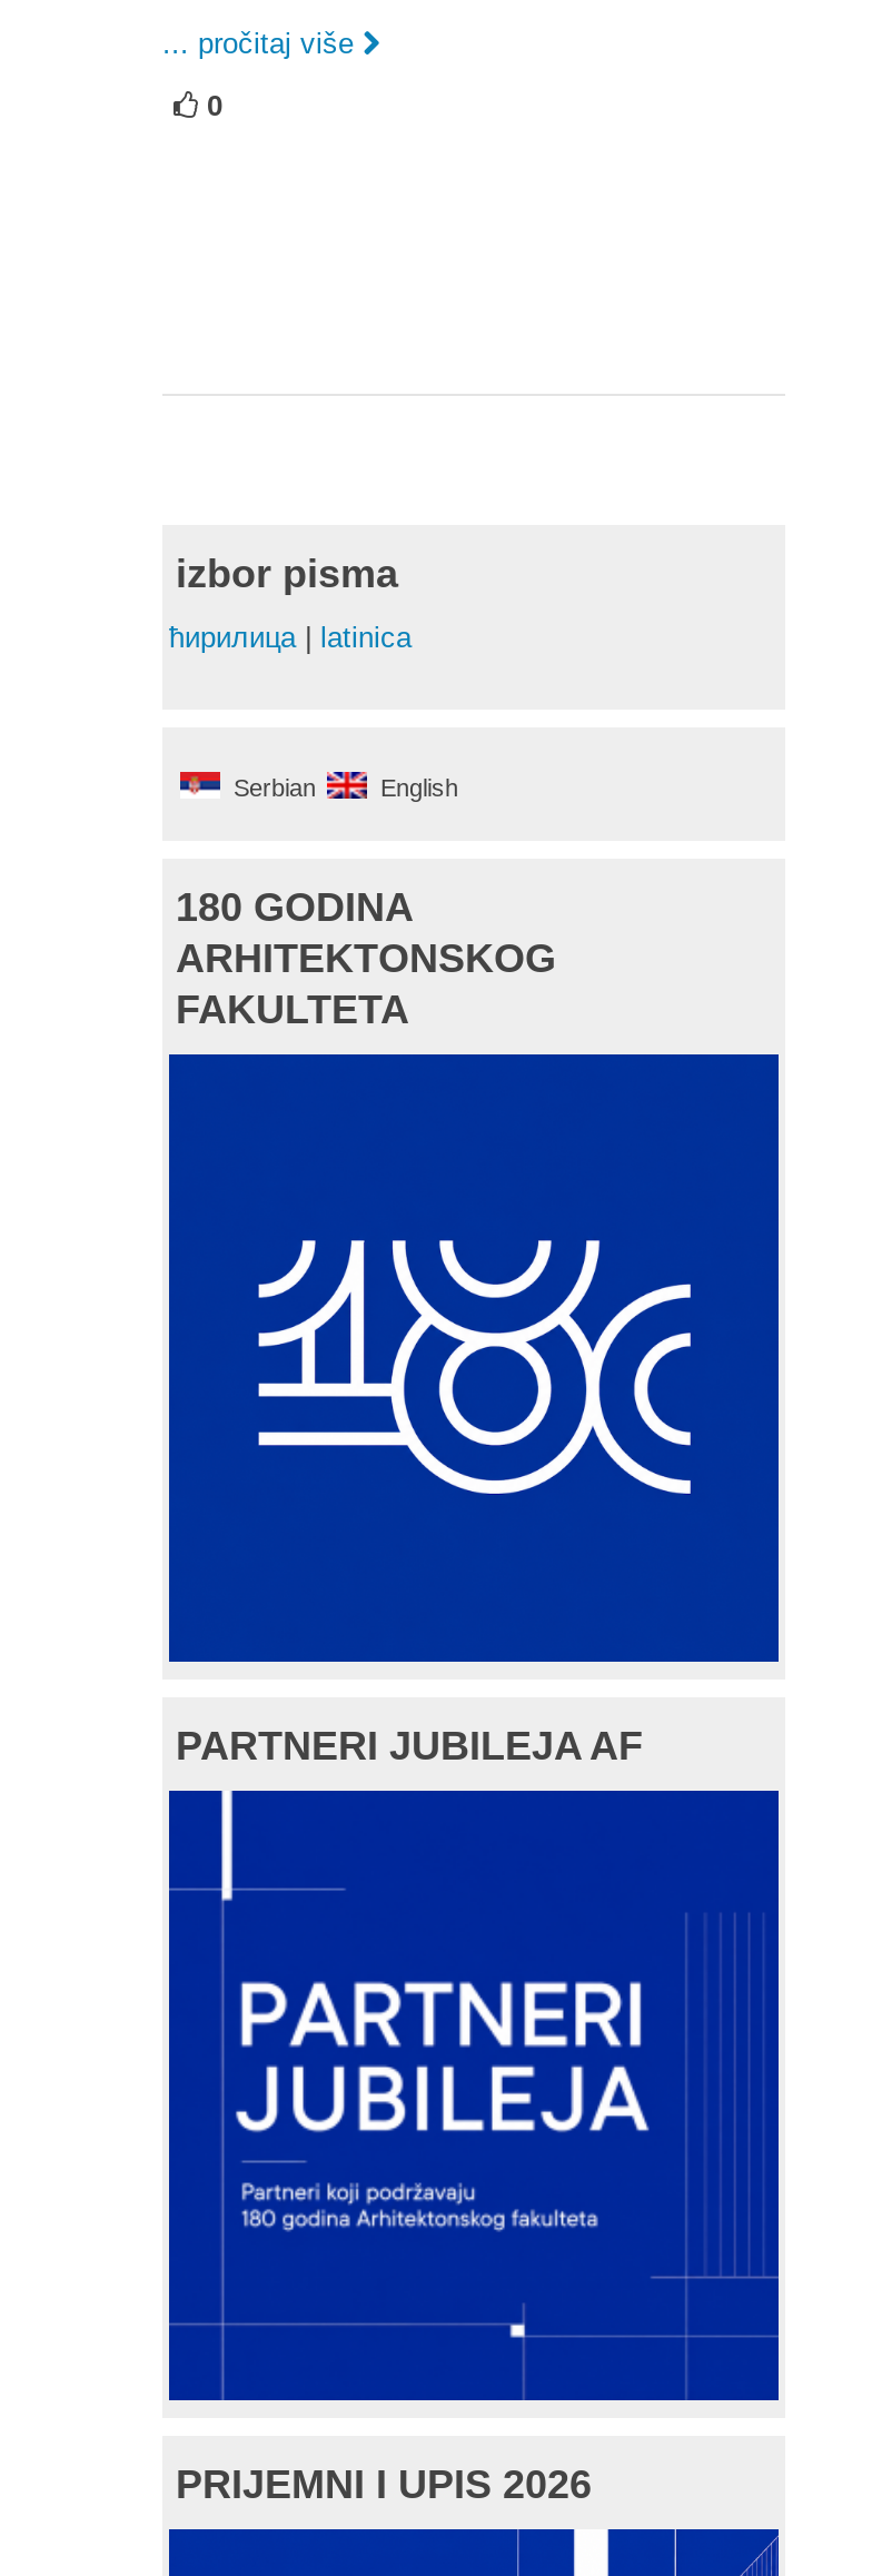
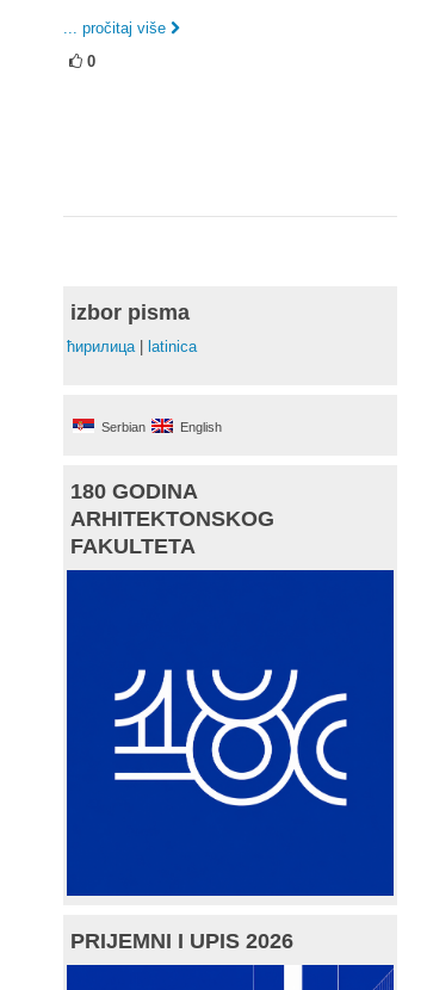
- PARTNERI JUBILEJA AF

- [image]
